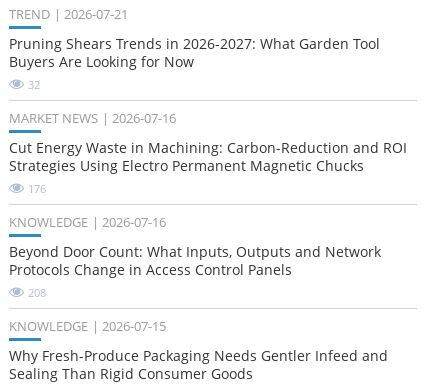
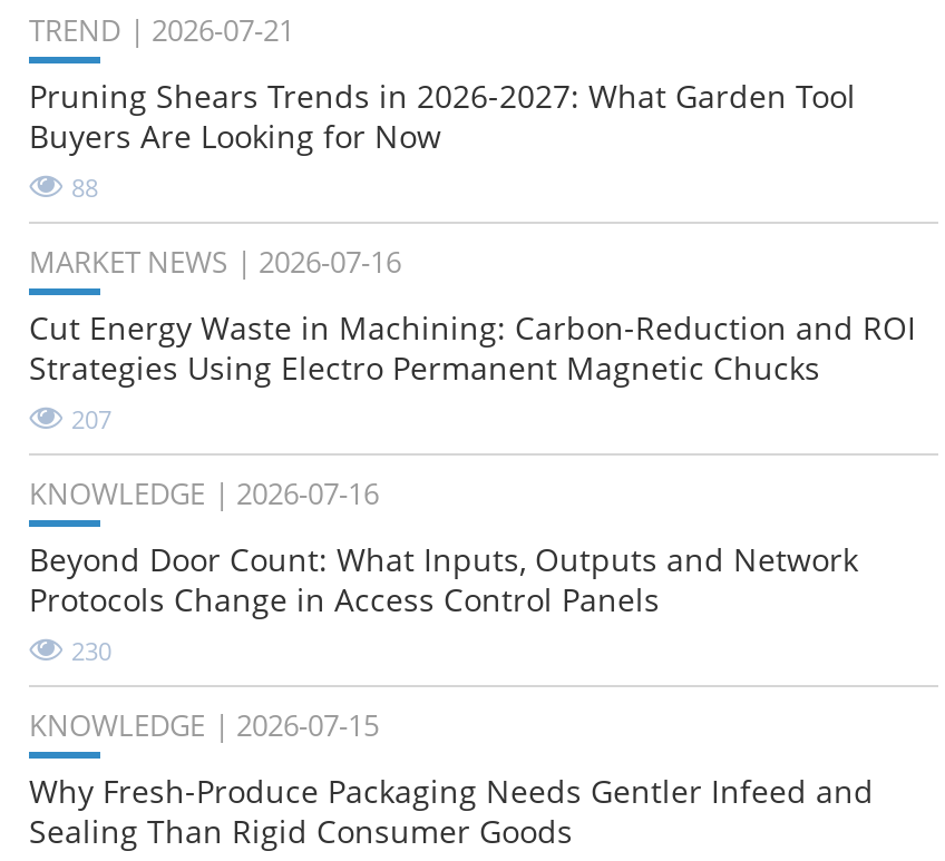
- 32
+ 88

- 176
+ 207

- 208
+ 230
